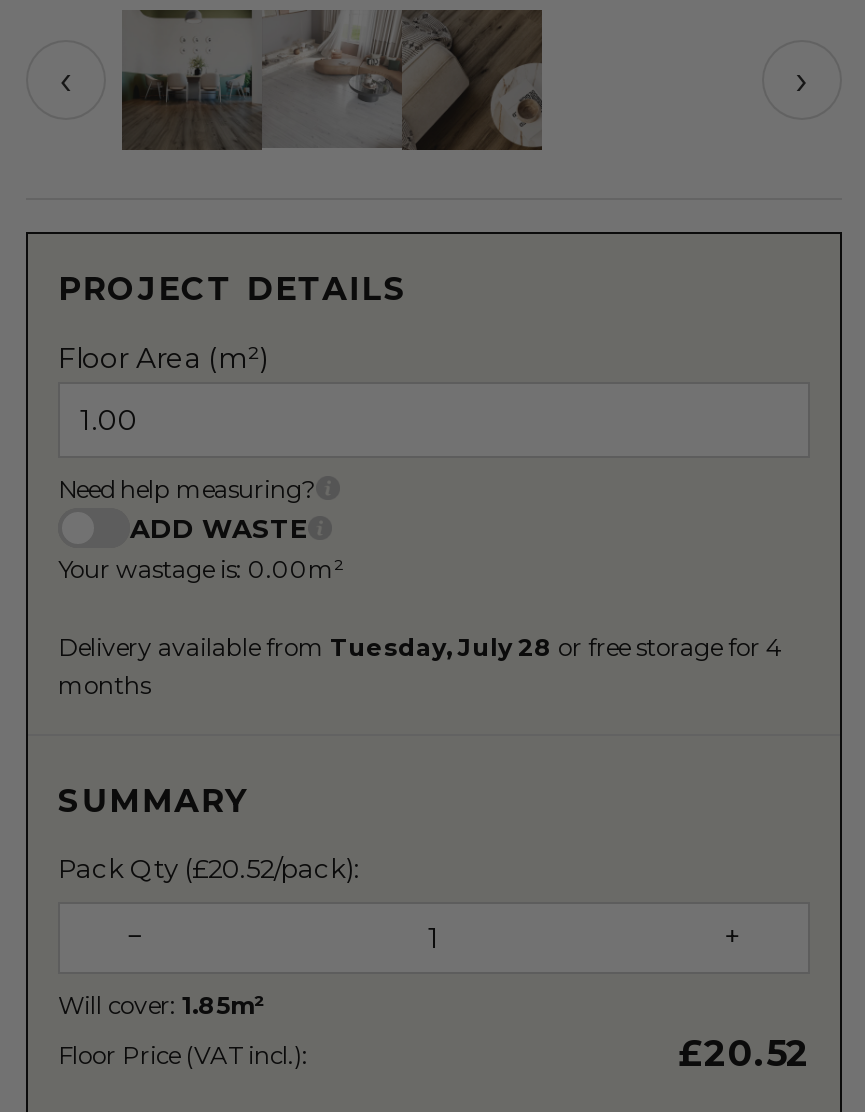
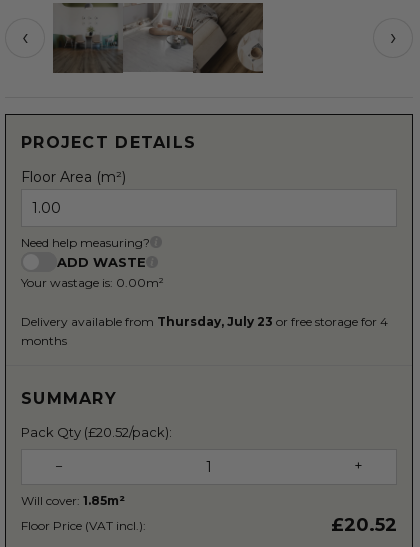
- Delivery available from Tuesday, July 28 or free storage for 4
+ Delivery available from Thursday, July 23 or free storage for 4
